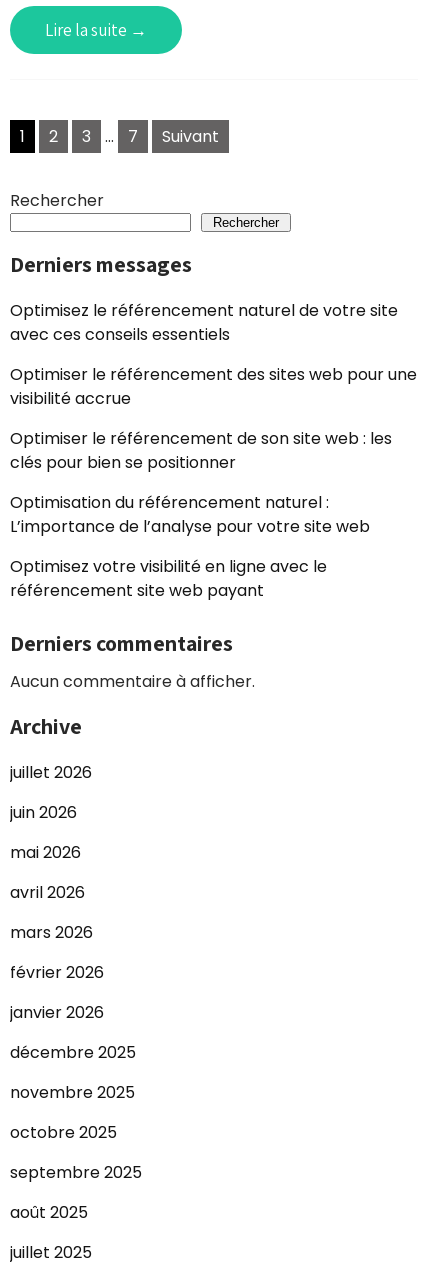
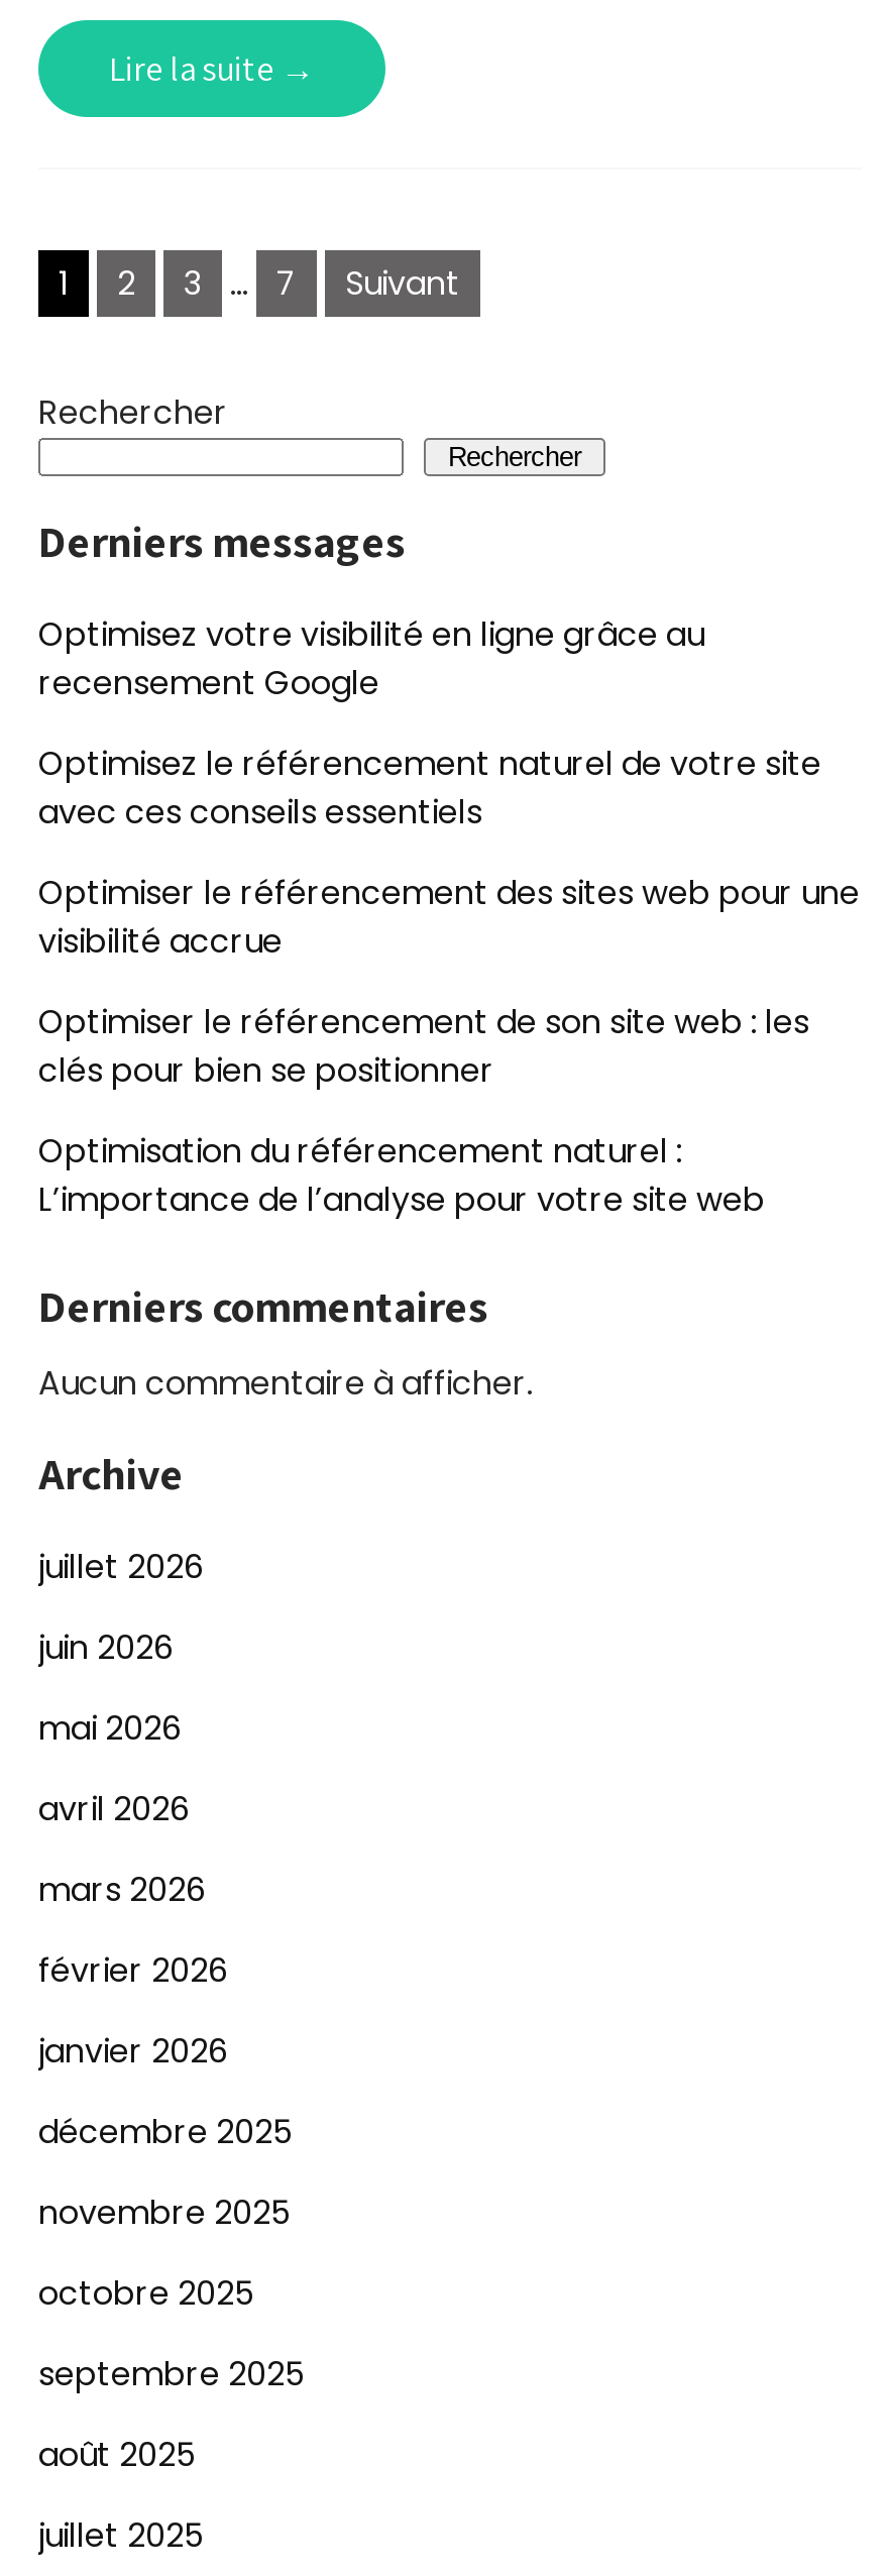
+ Optimisez votre visibilité en ligne grâce au
+ recensement Google

moved down: Optimisez le référencement naturel de votre site | avec ces conseils essentiels | Optimiser le référencement des sites web pour une | visibilité accrue | Optimiser le référencement de son site web : les | clés pour bien se positionner | Optimisation du référencement naturel : | L’importance de l’analyse pour votre site web

- Optimisez votre visibilité en ligne avec le
- référencement site web payant
